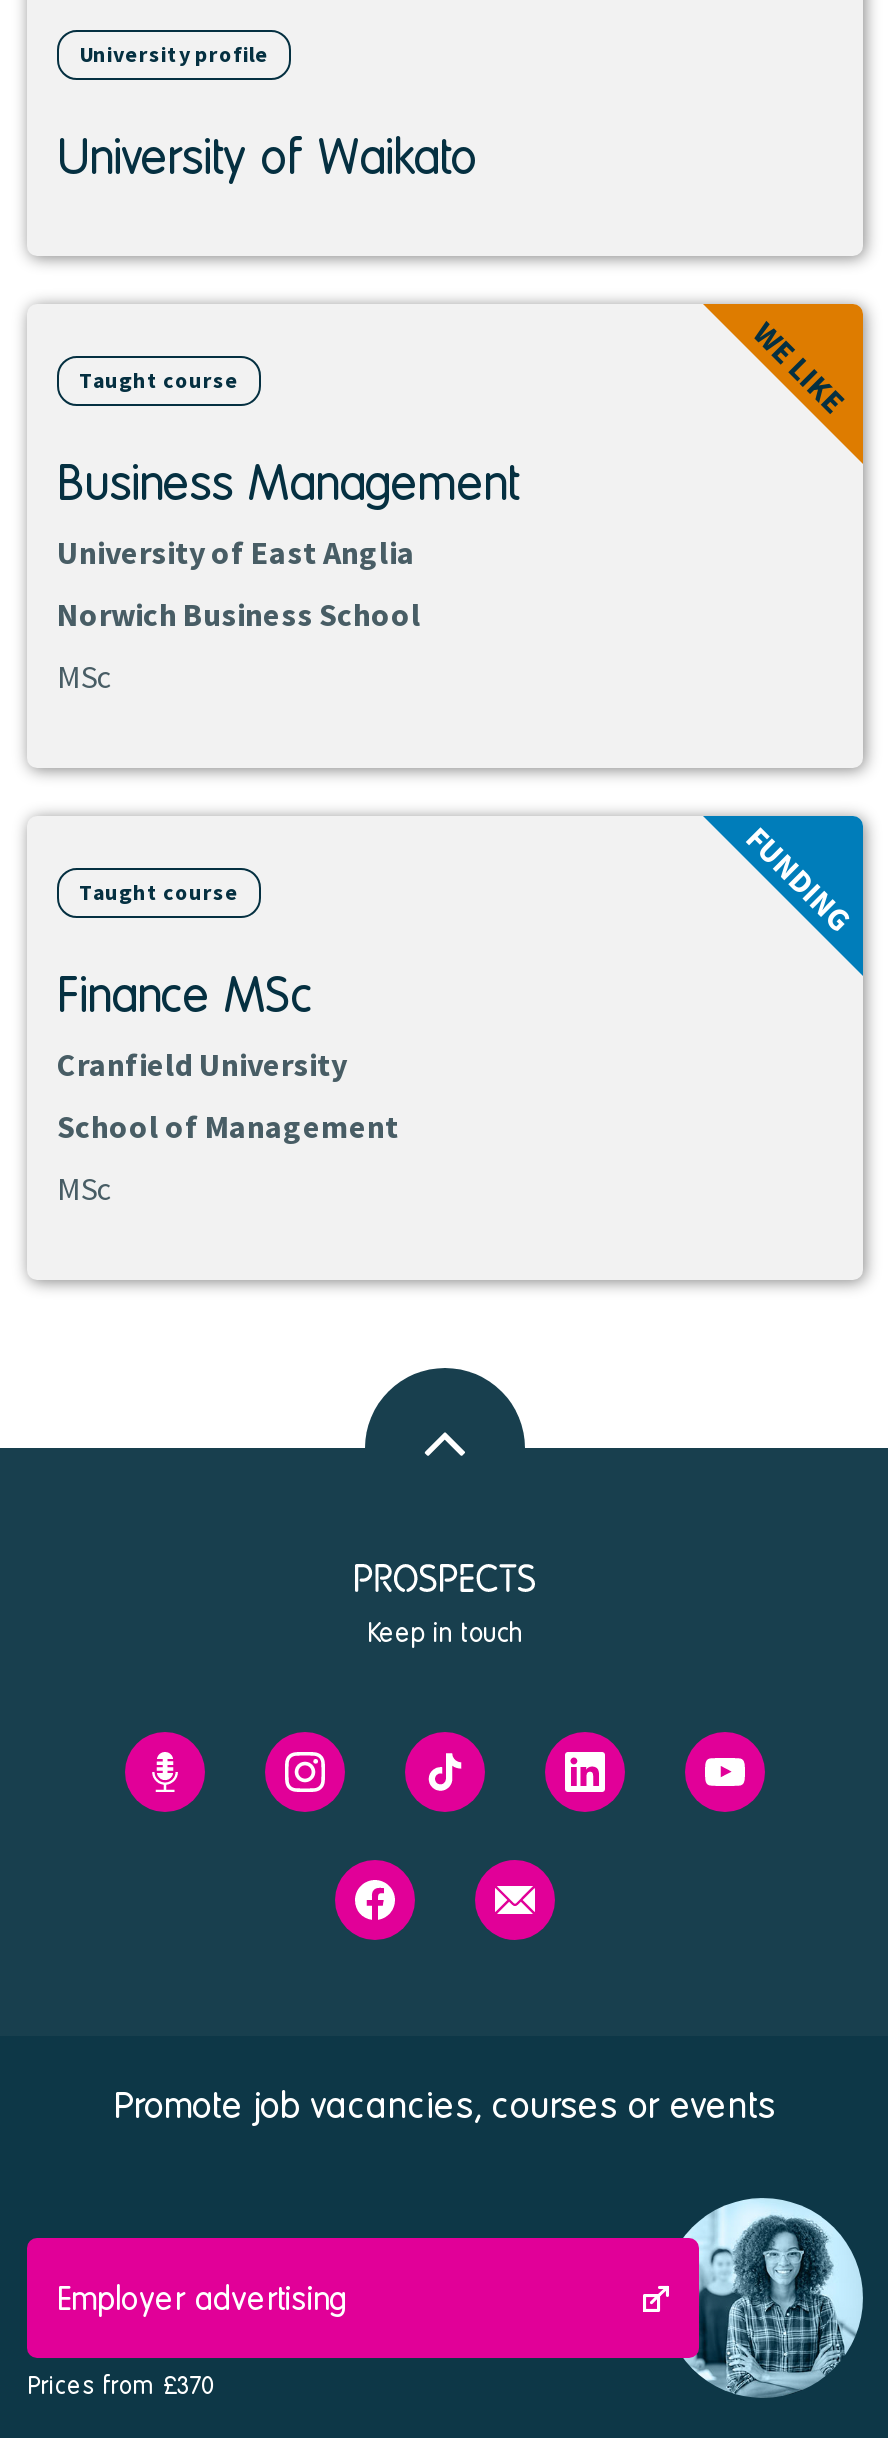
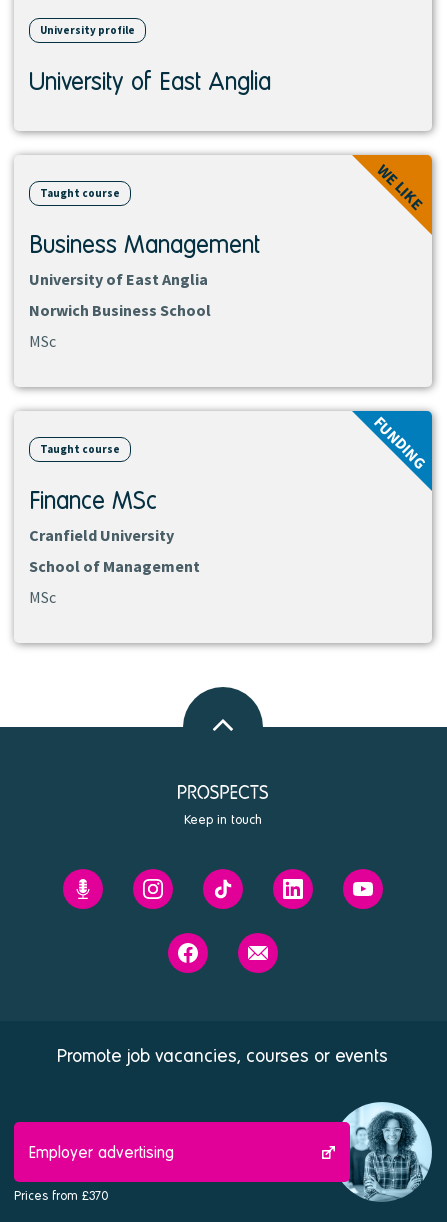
- University of Waikato
+ University of East Anglia
